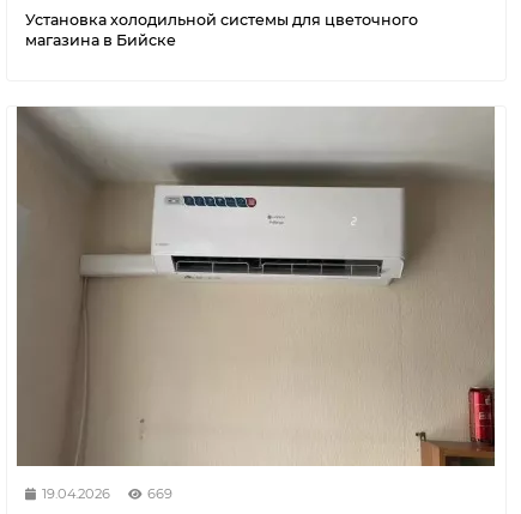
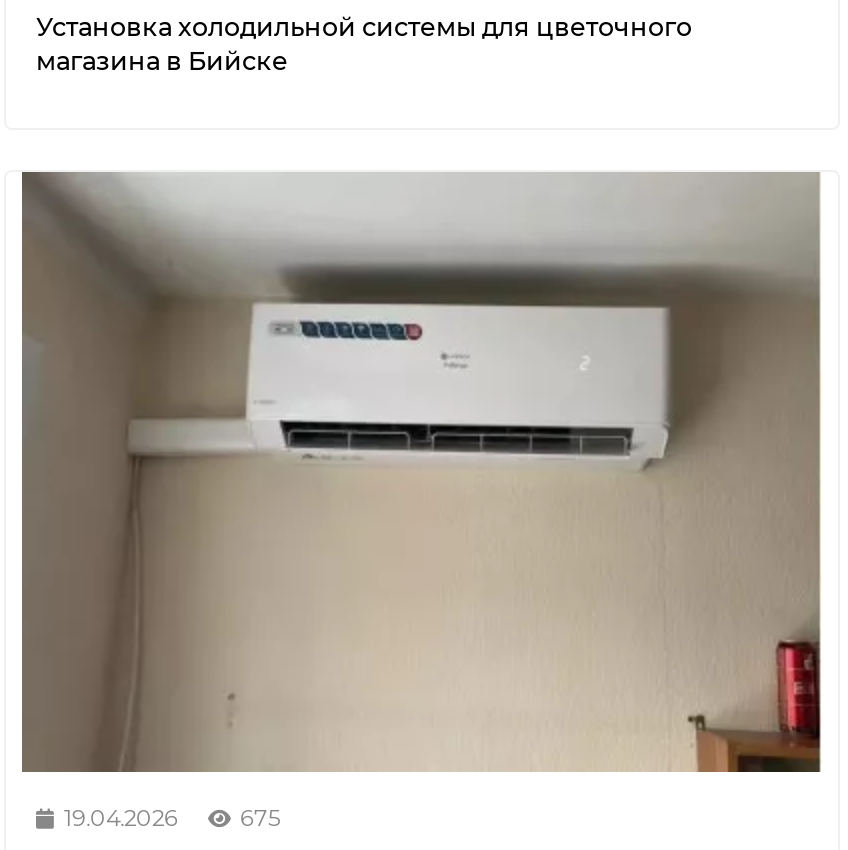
- 669
+ 675
